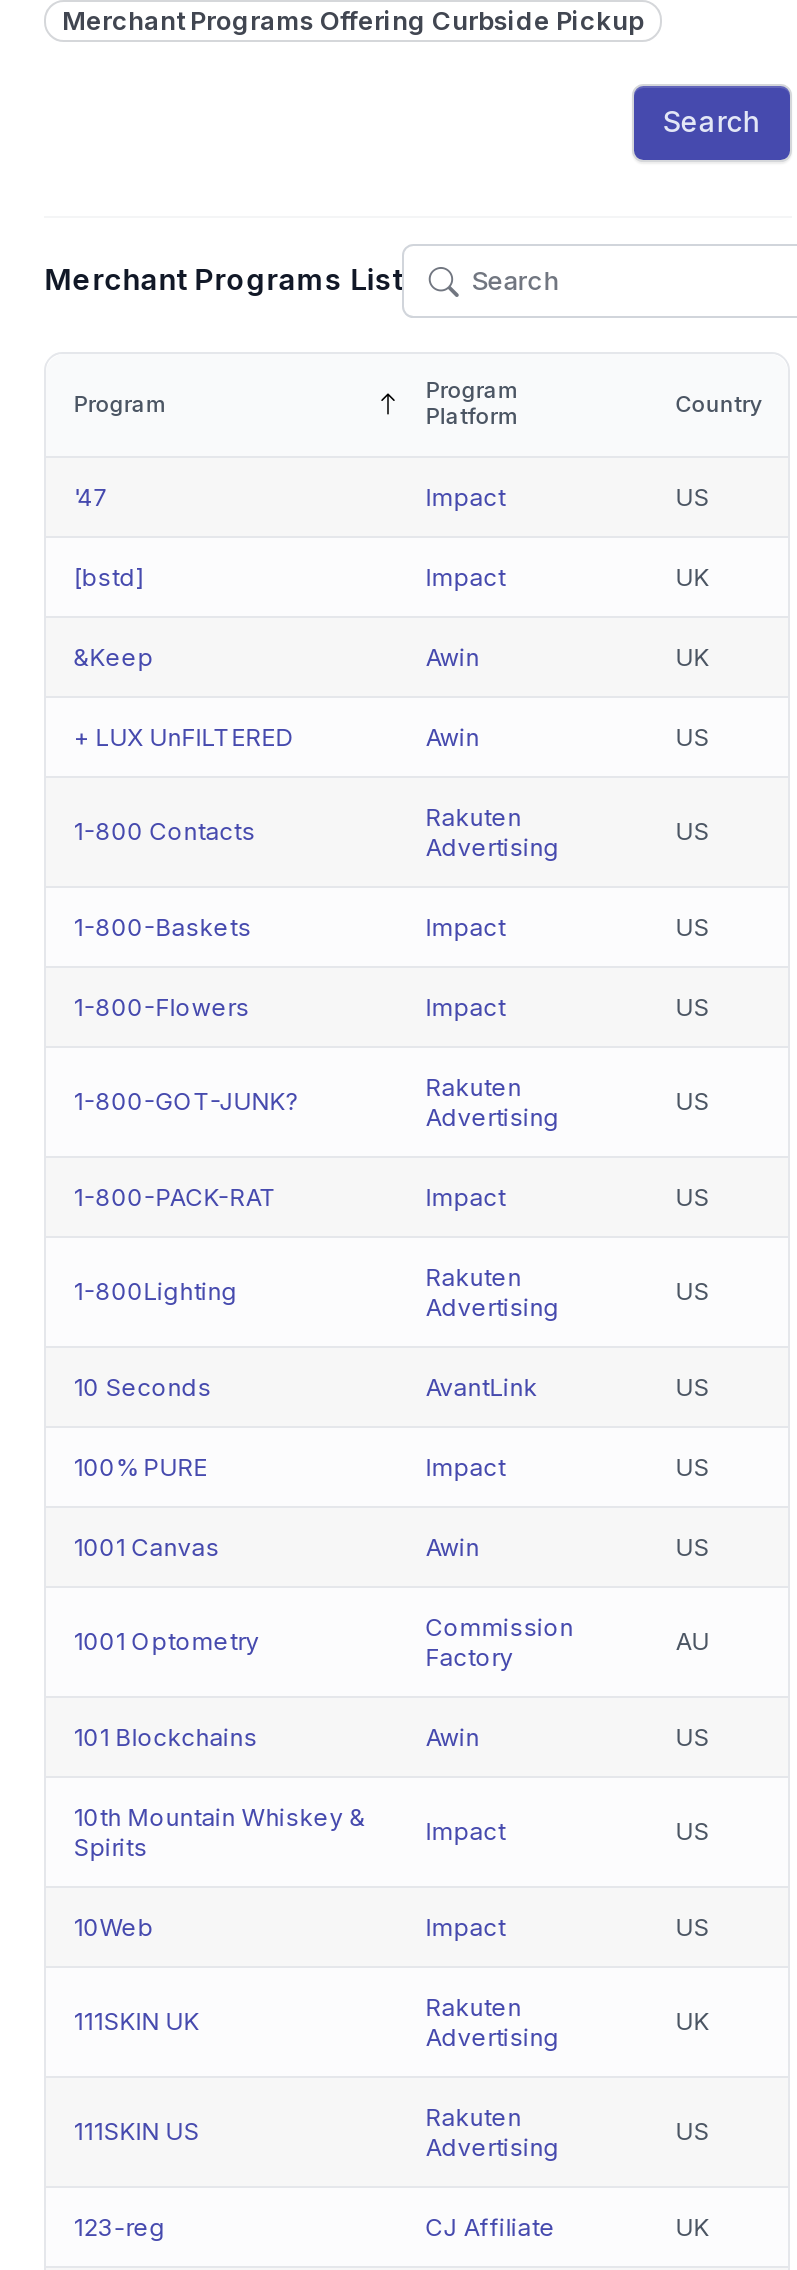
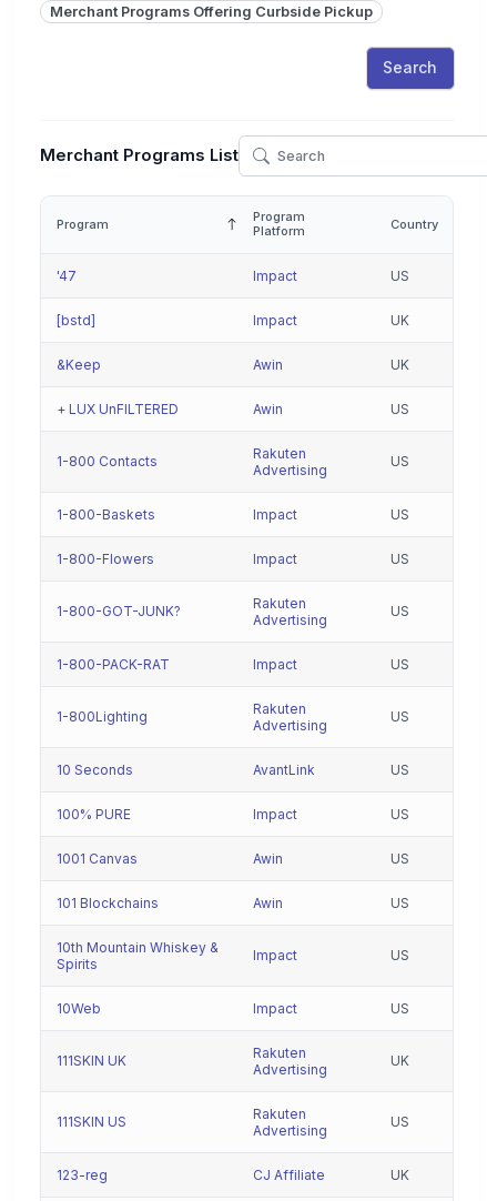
- 1001 Optometry
- Commission
- Factory

- AU
